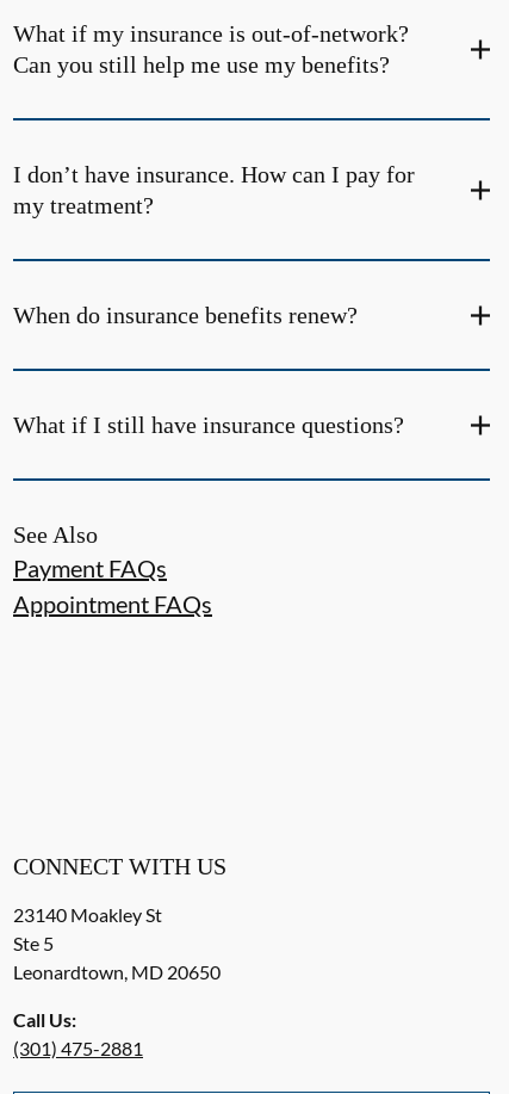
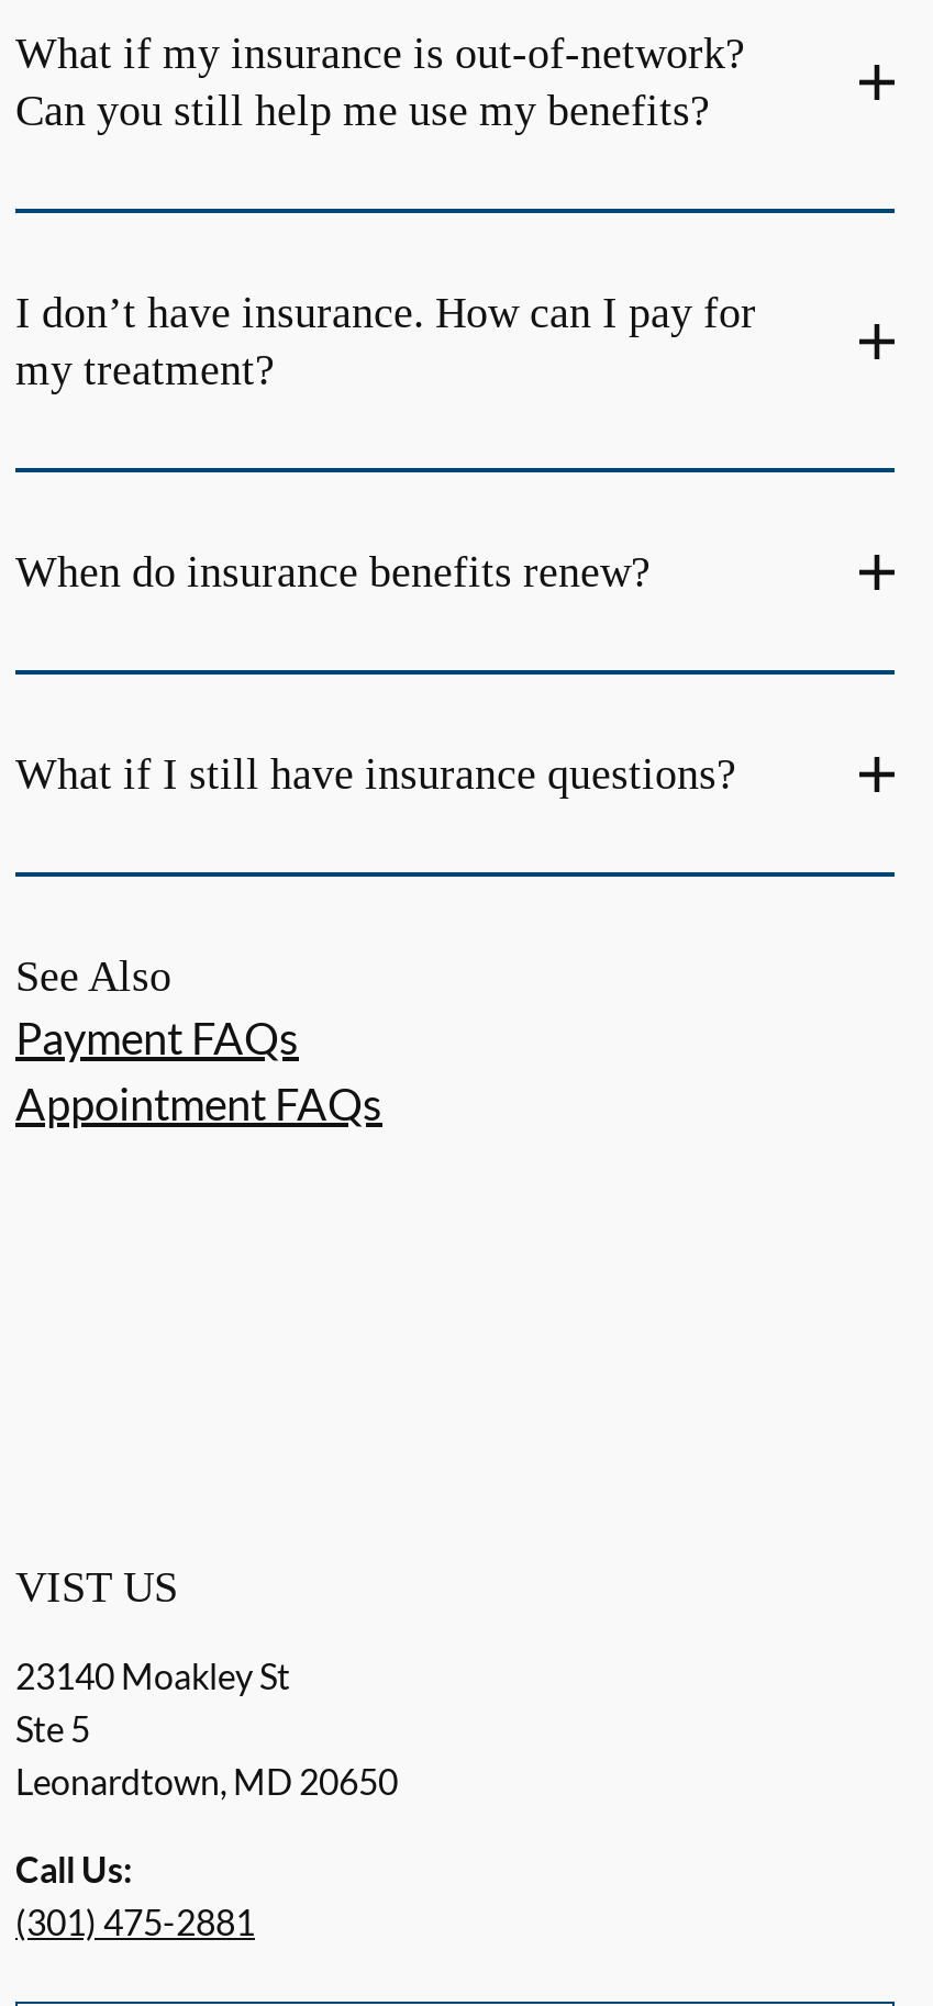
- CONNECT WITH US
+ VIST US
